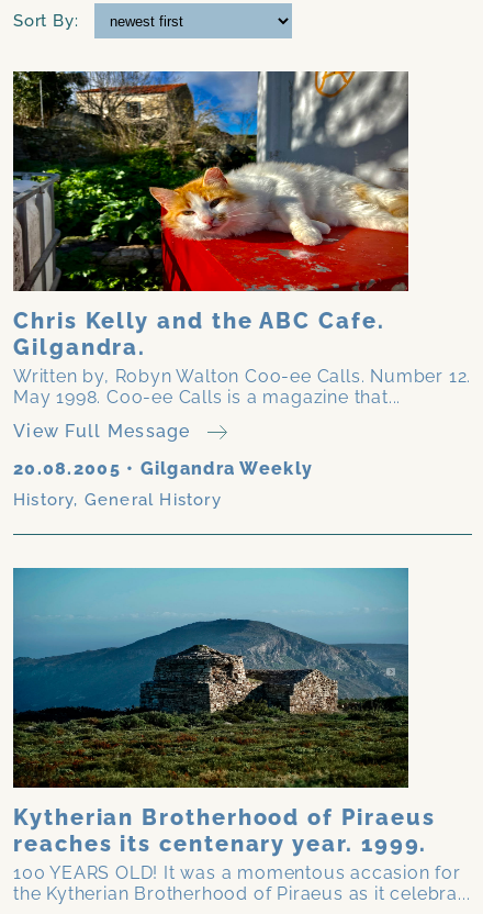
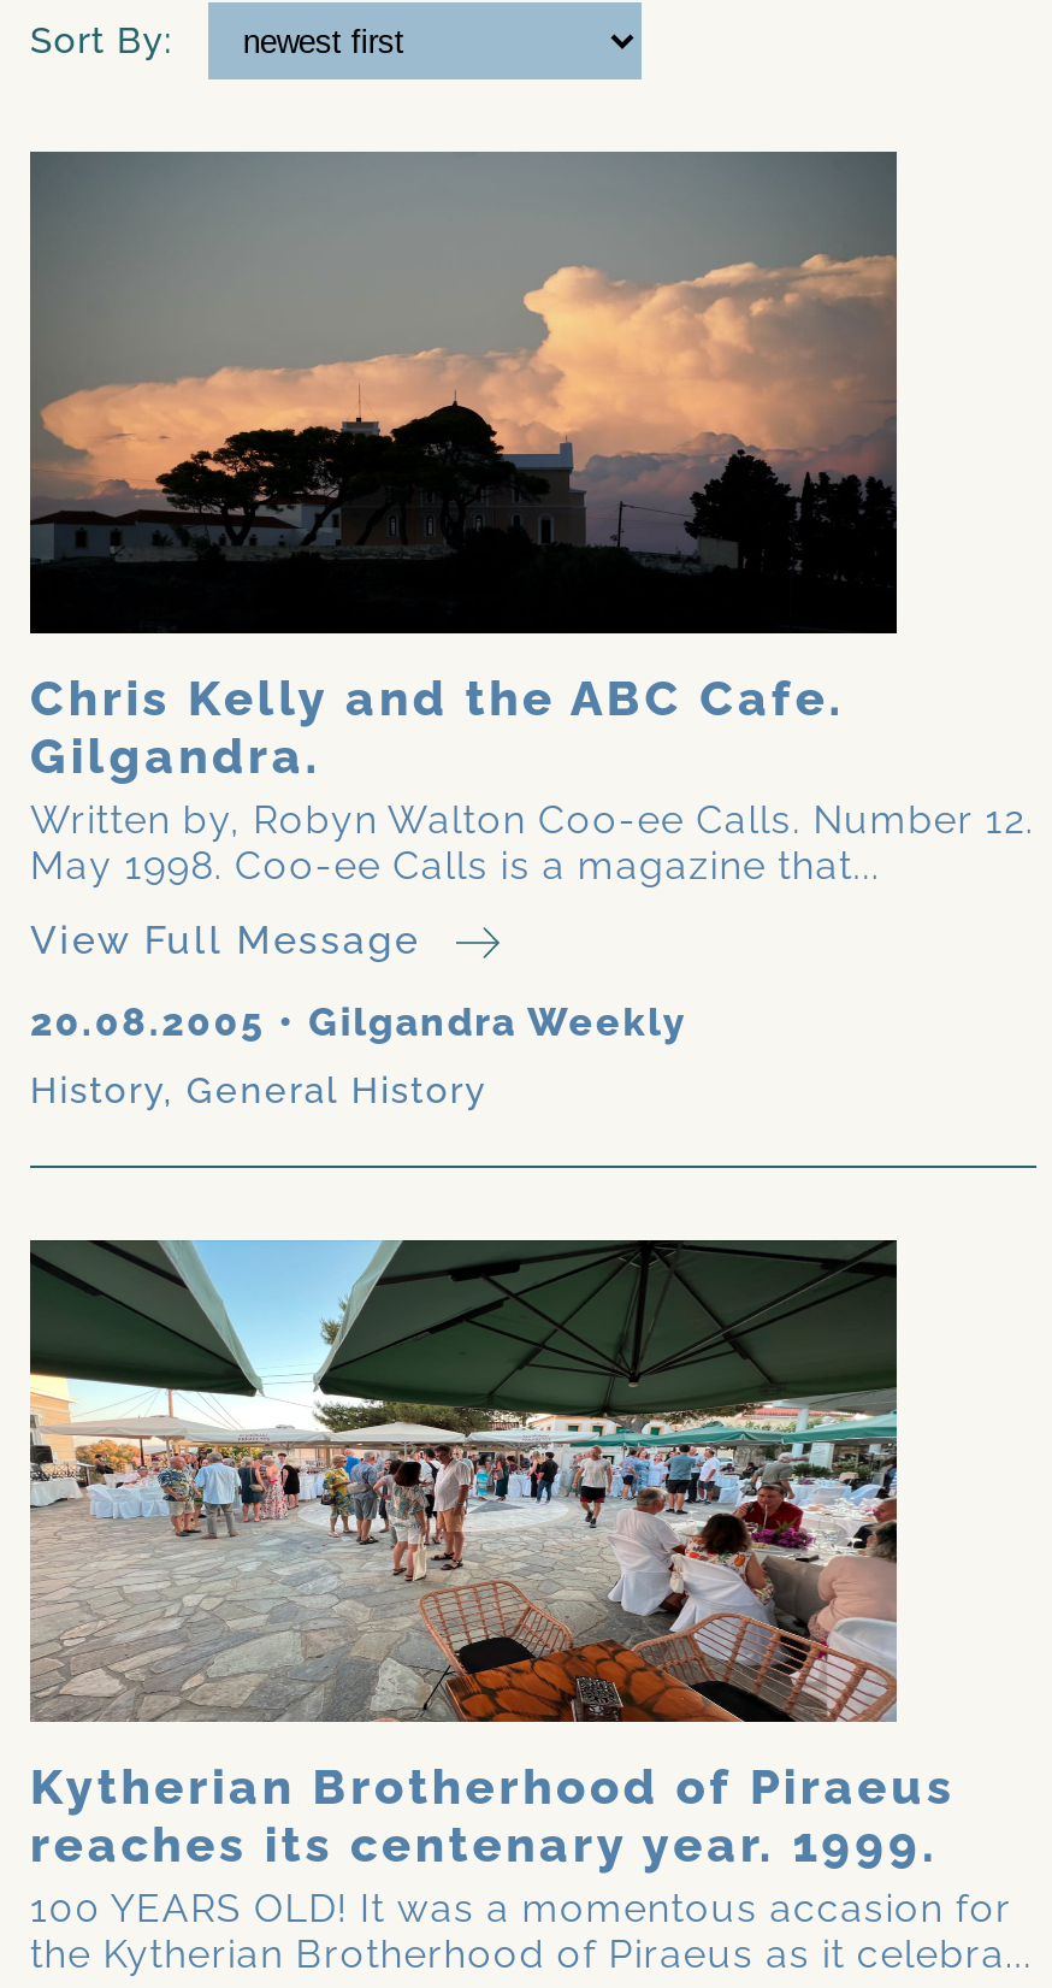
- [image]
+ [image]

- [image]
+ [image]
